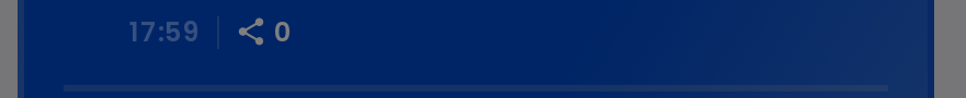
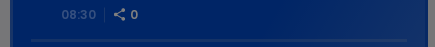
- 17:59 0
+ 08:30 0
